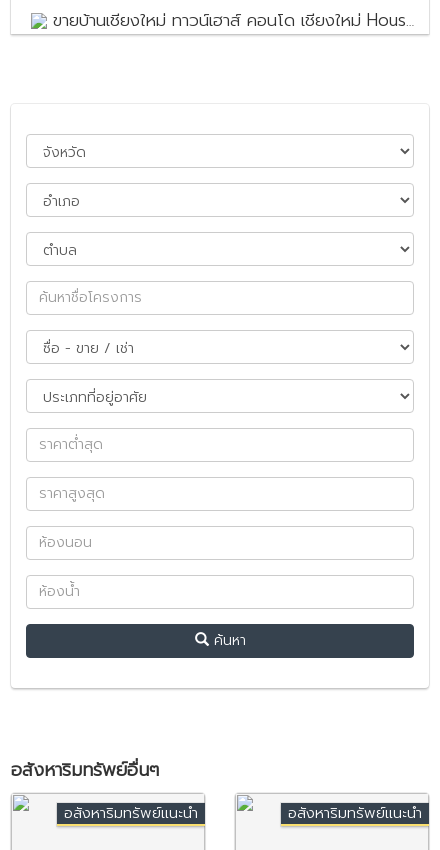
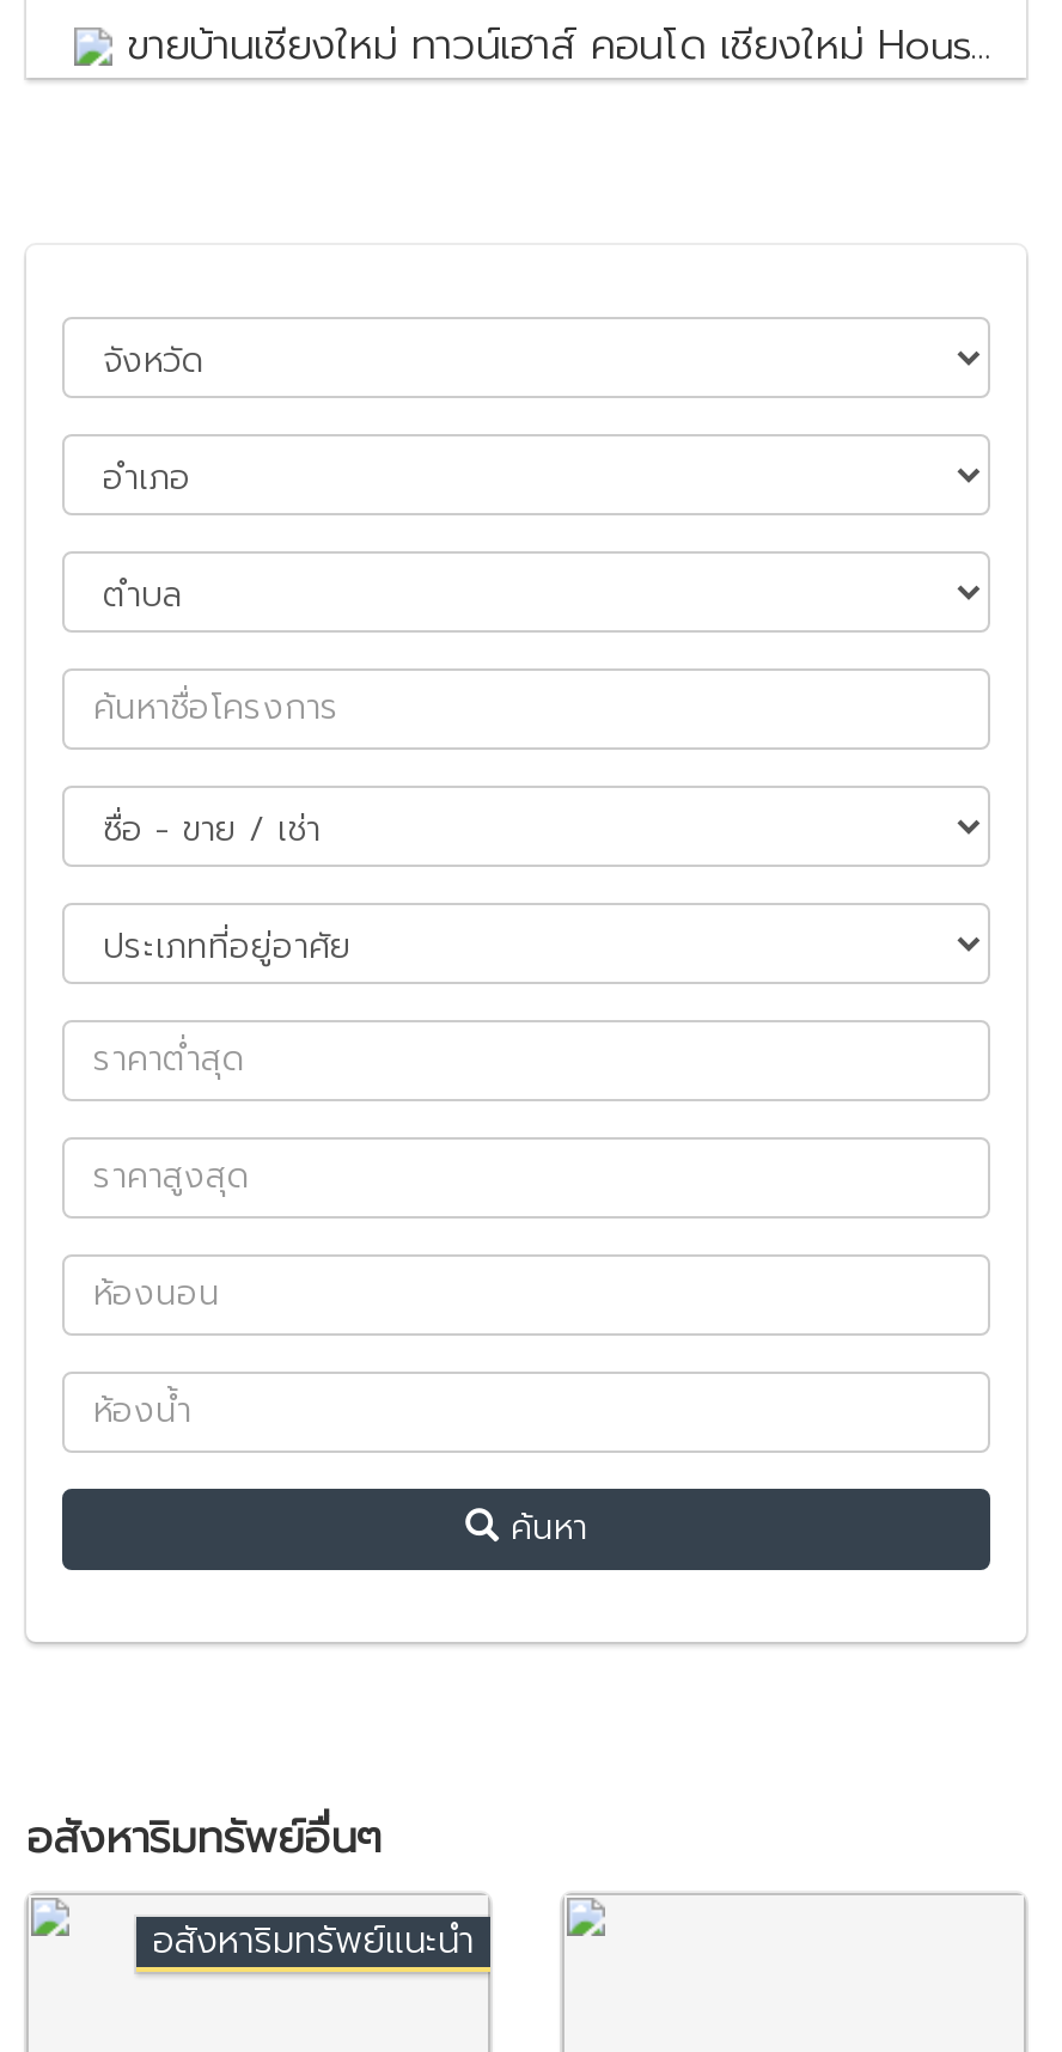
- อสังหาริมทรัพย์แนะนำ
